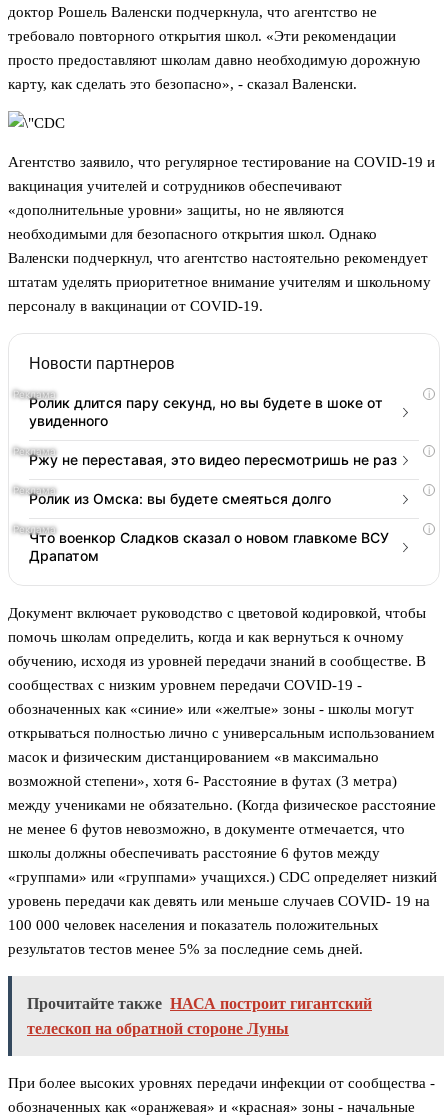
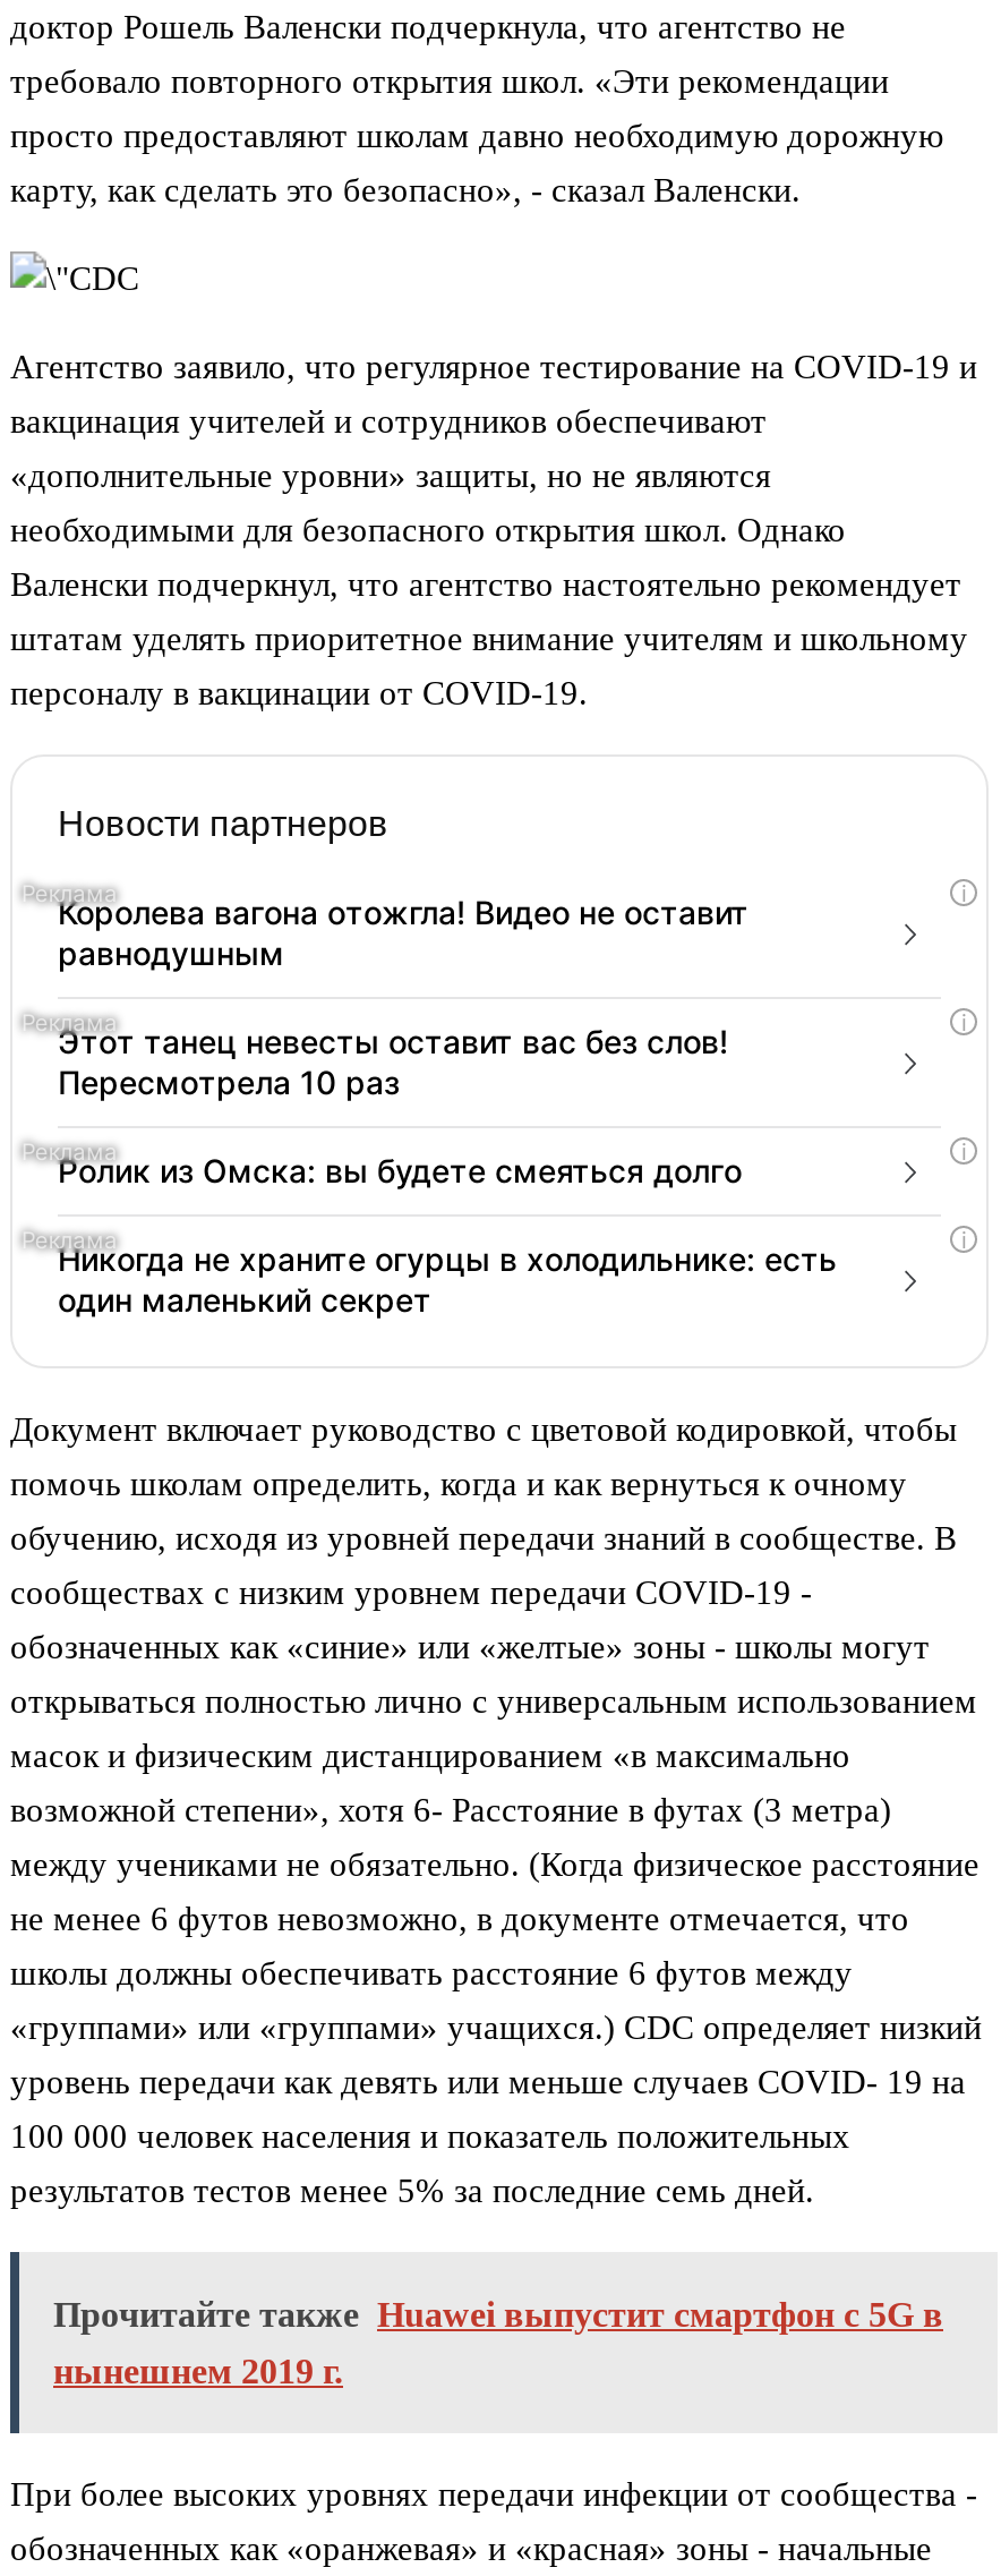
- Ролик длится пару секунд, но вы будете в шоке от
- увиденного
+ Королева вагона отожгла! Видео не оставит
+ равнодушным

- Ржу не переставая, это видео пересмотришь не раз
+ Этот танец невесты оставит вас без слов!
+ Пересмотрела 10 раз

- Что военкор Сладков сказал о новом главкоме ВСУ
- Драпатом
+ Никогда не храните огурцы в холодильнике: есть
+ один маленький секрет

- Прочитайте также НАСА построит гигантский
+ Прочитайте также Huawei выпустит смартфон с 5G в

- телескоп на обратной стороне Луны
+ нынешнем 2019 г.
